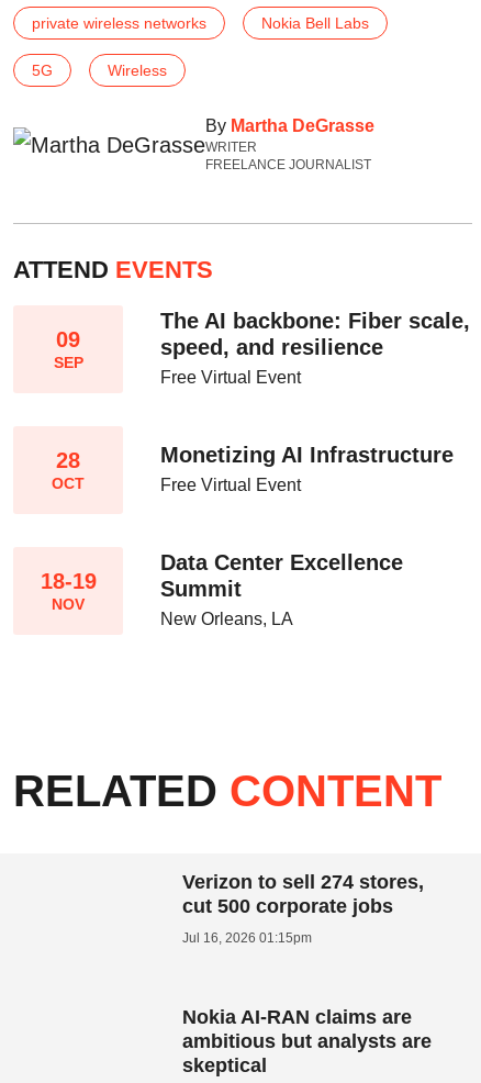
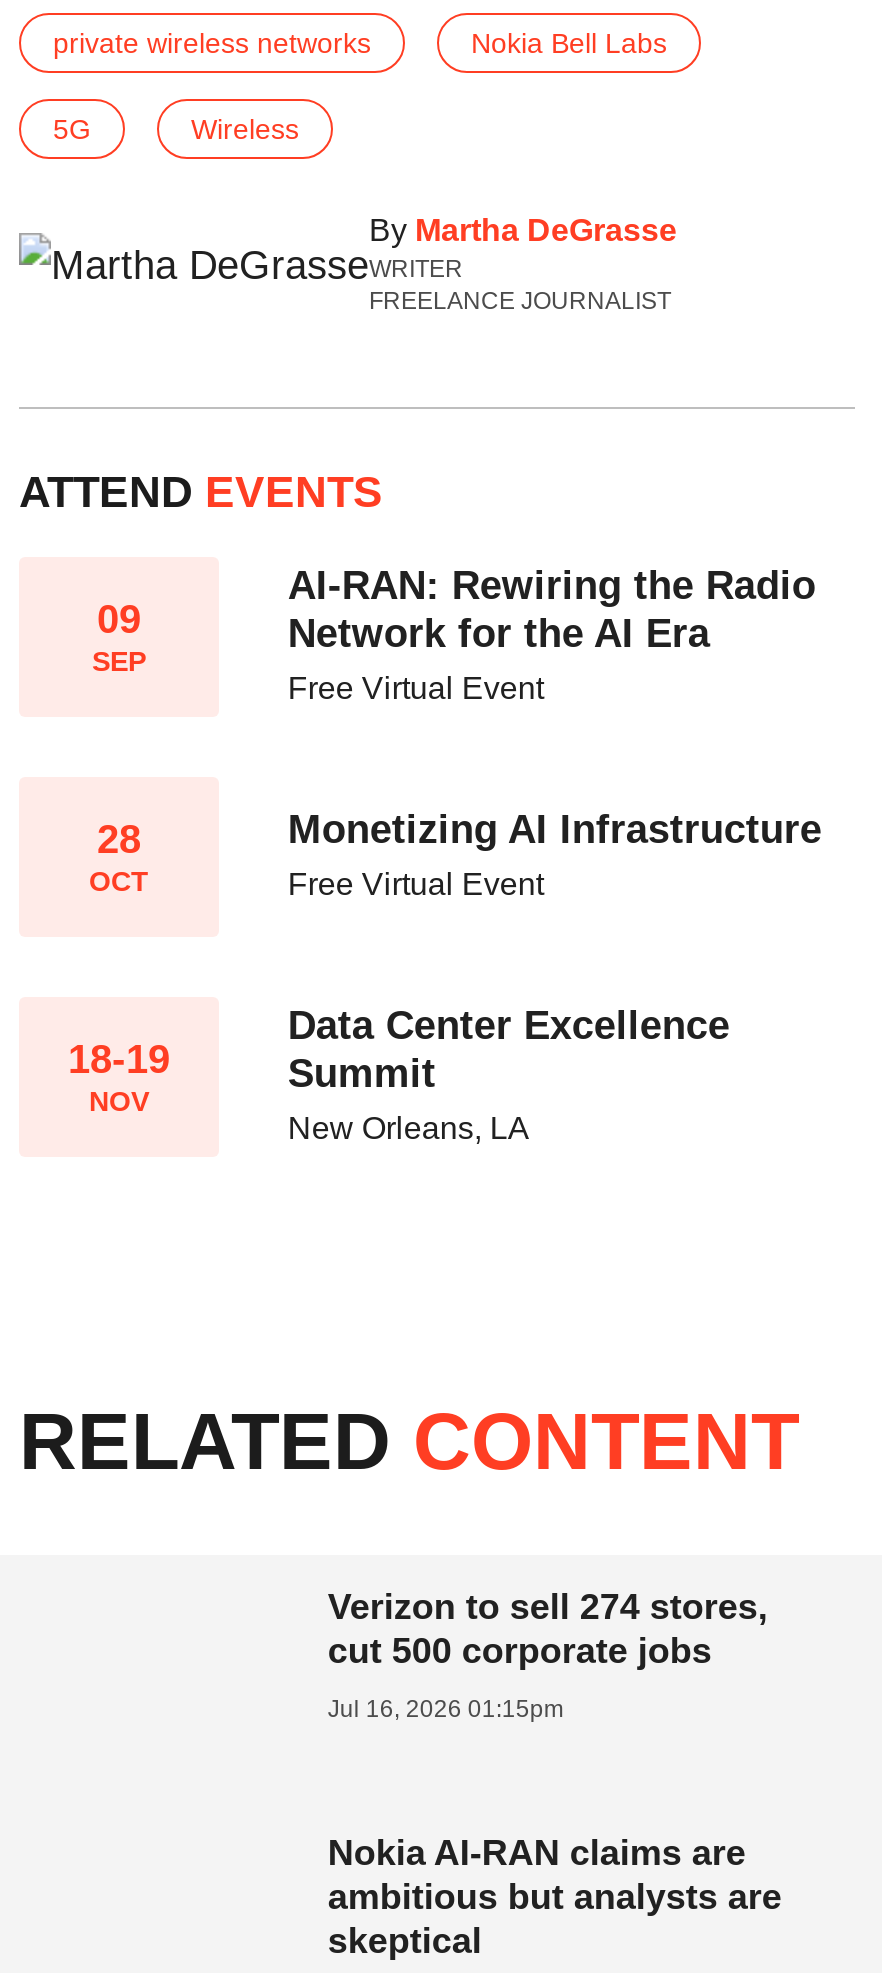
- The AI backbone: Fiber scale,
- speed, and resilience
+ AI-RAN: Rewiring the Radio
+ Network for the AI Era
